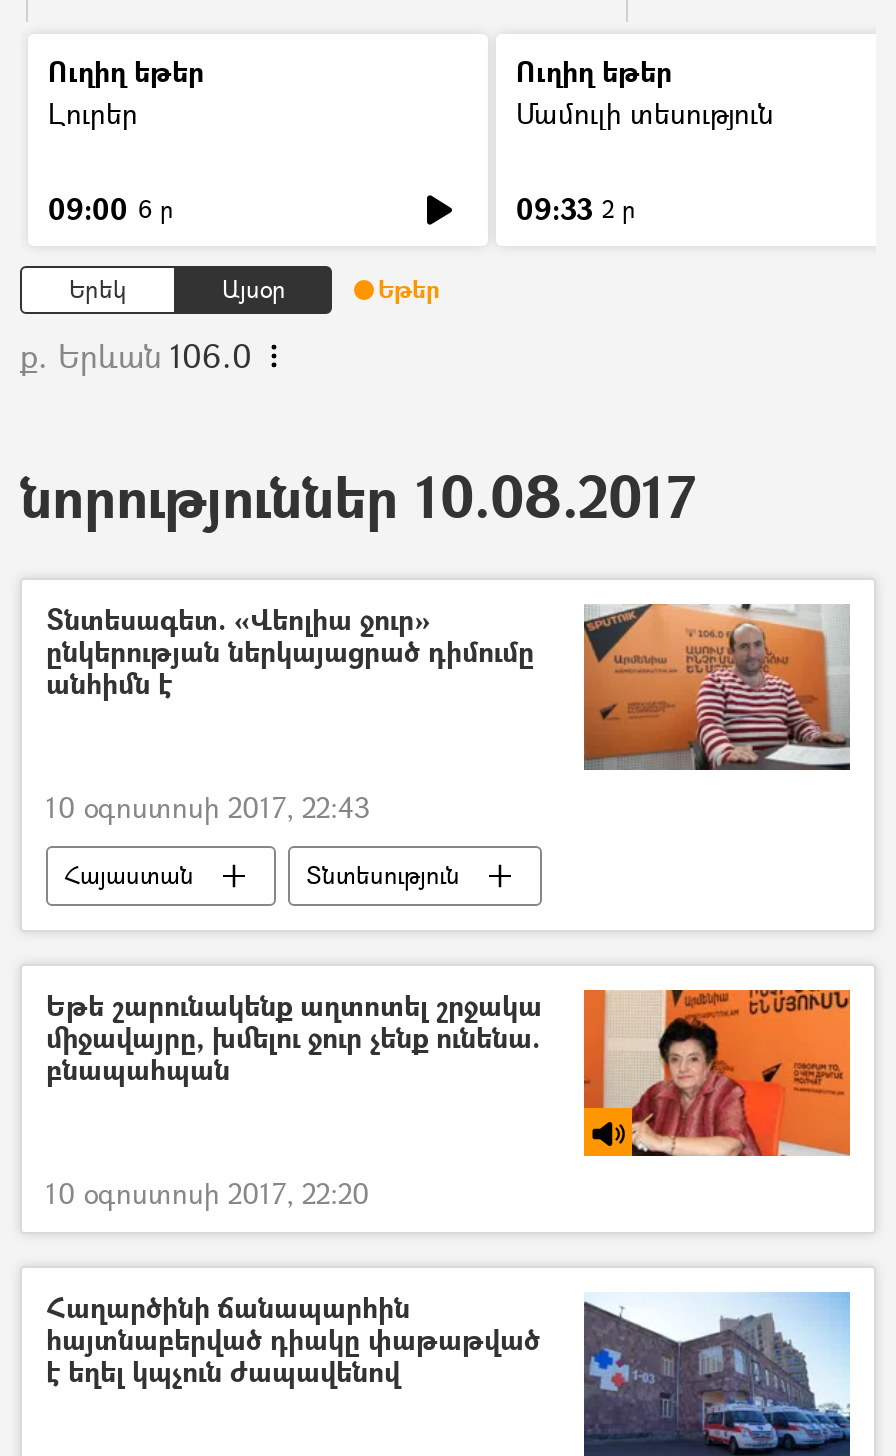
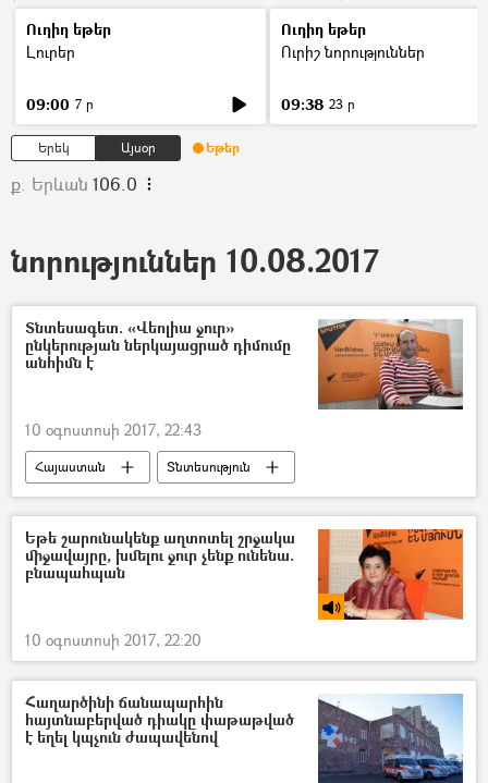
- Մամուլի տեսություն
+ Ուրիշ նորություններ

- 09:00 6 ր
+ 09:00 7 ր

- 09:33 2 ր
+ 09:38 23 ր
